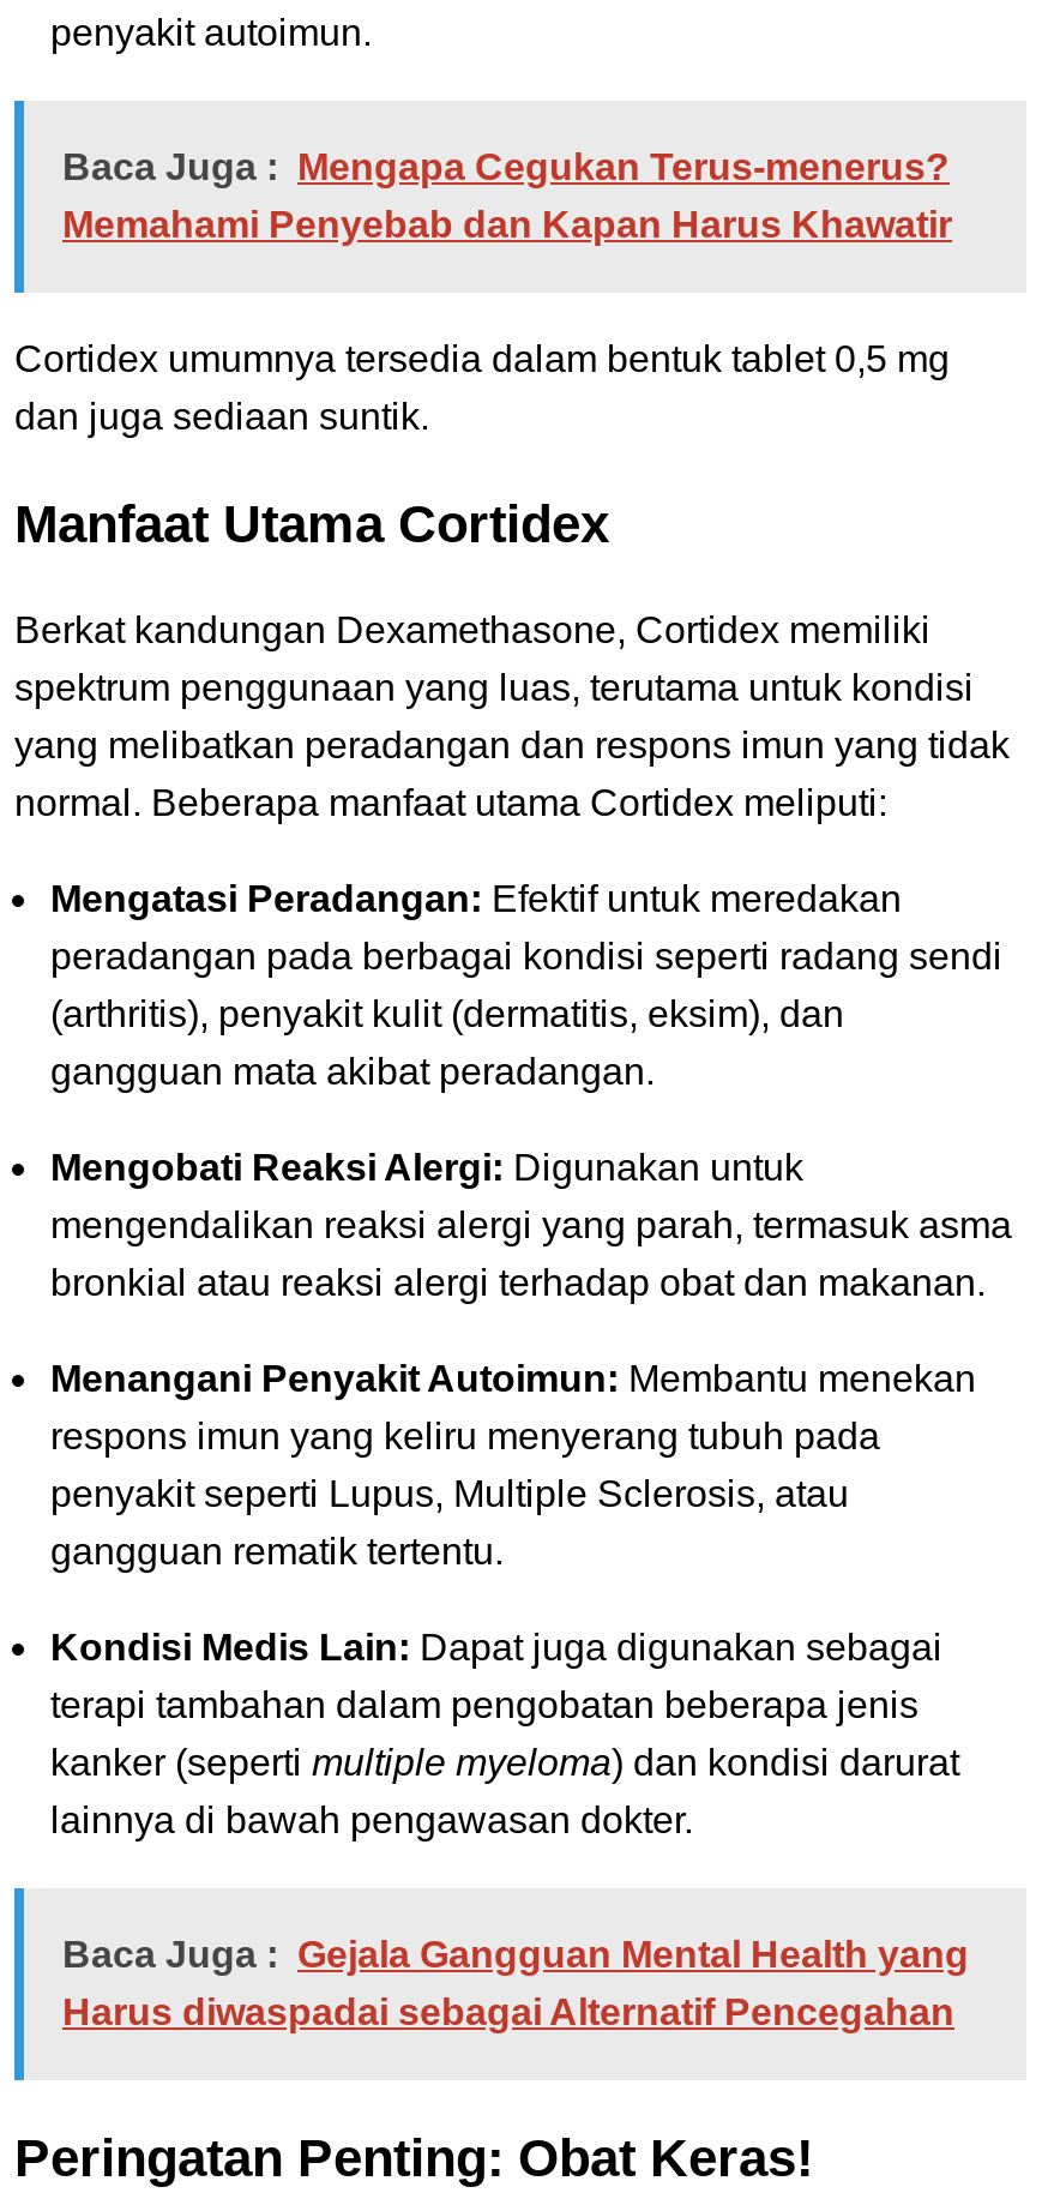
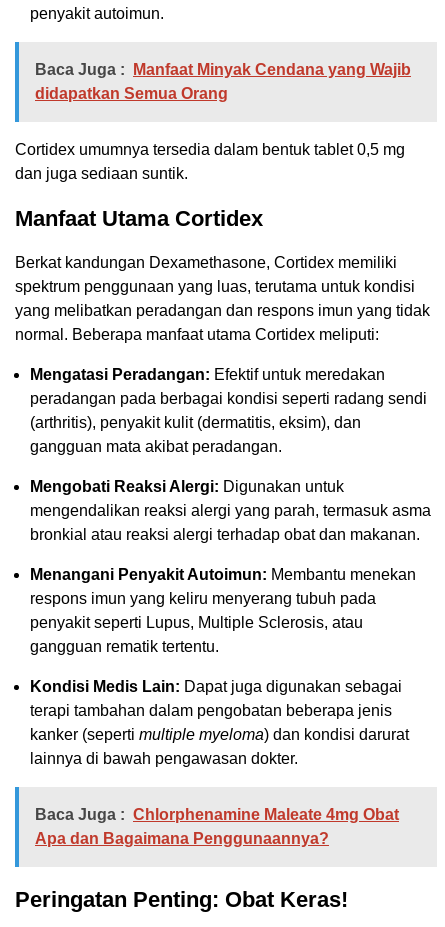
- Baca Juga : Mengapa Cegukan Terus-menerus?
- Memahami Penyebab dan Kapan Harus Khawatir
+ Baca Juga : Manfaat Minyak Cendana yang Wajib
+ didapatkan Semua Orang

- Baca Juga : Gejala Gangguan Mental Health yang
- Harus diwaspadai sebagai Alternatif Pencegahan
+ Baca Juga : Chlorphenamine Maleate 4mg Obat
+ Apa dan Bagaimana Penggunaannya?
